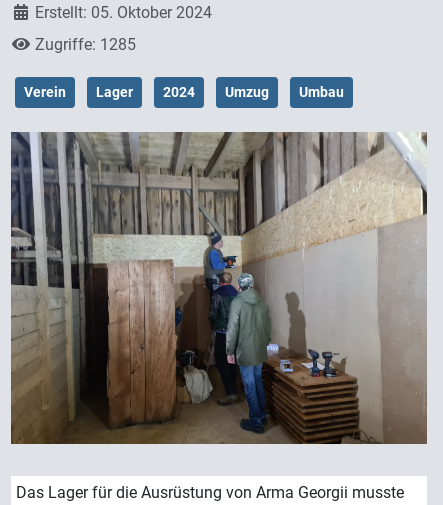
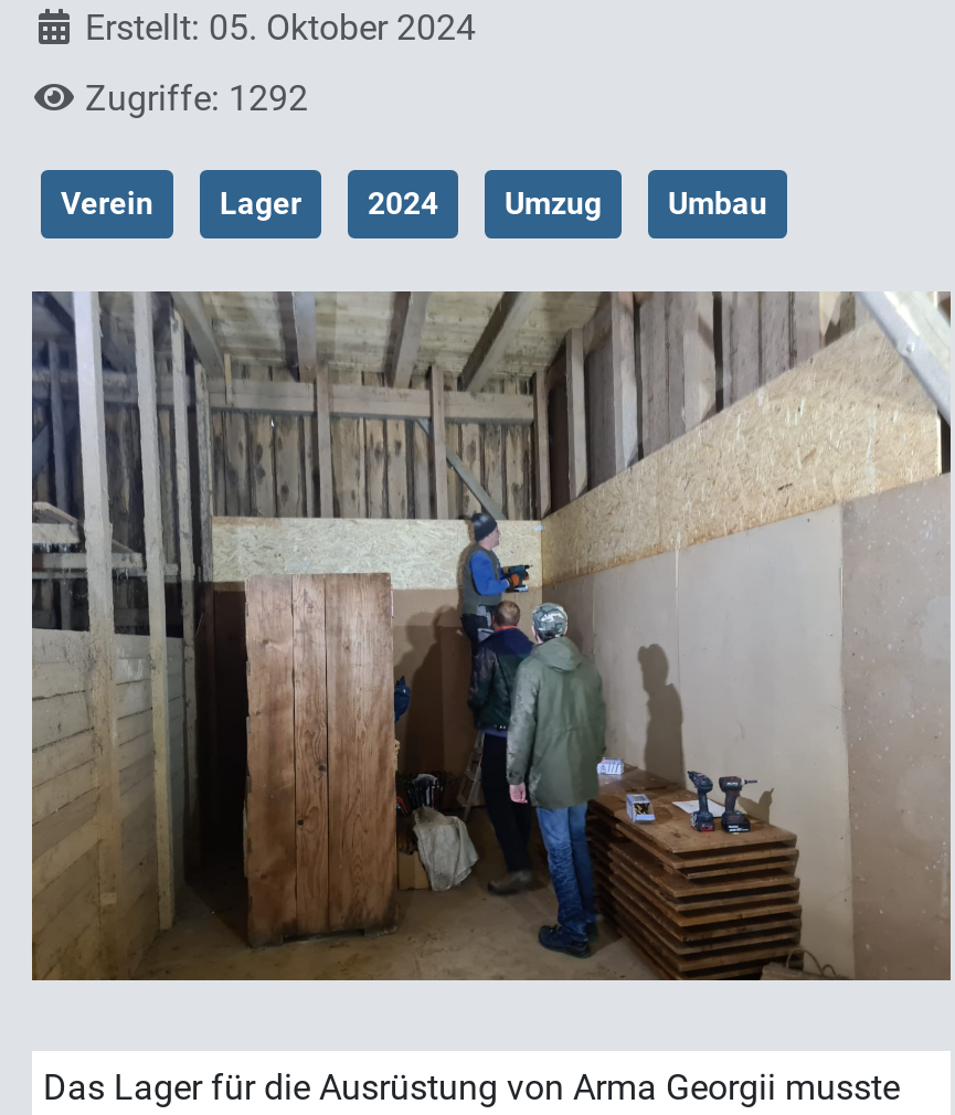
- Zugriffe: 1285
+ Zugriffe: 1292
